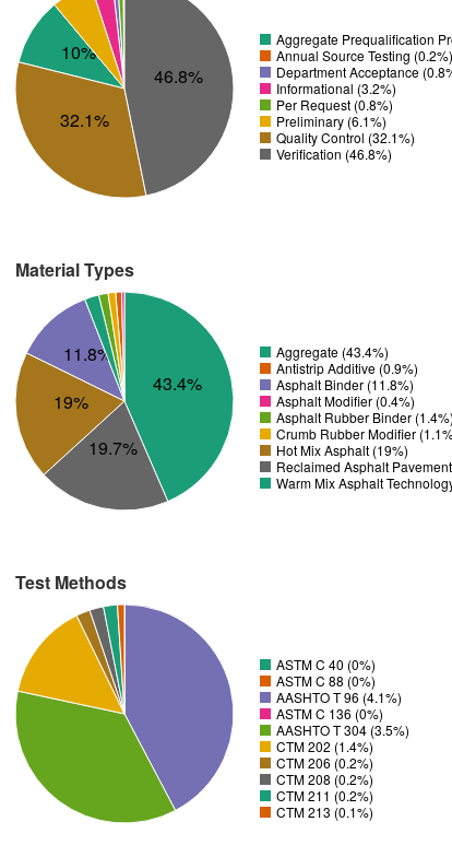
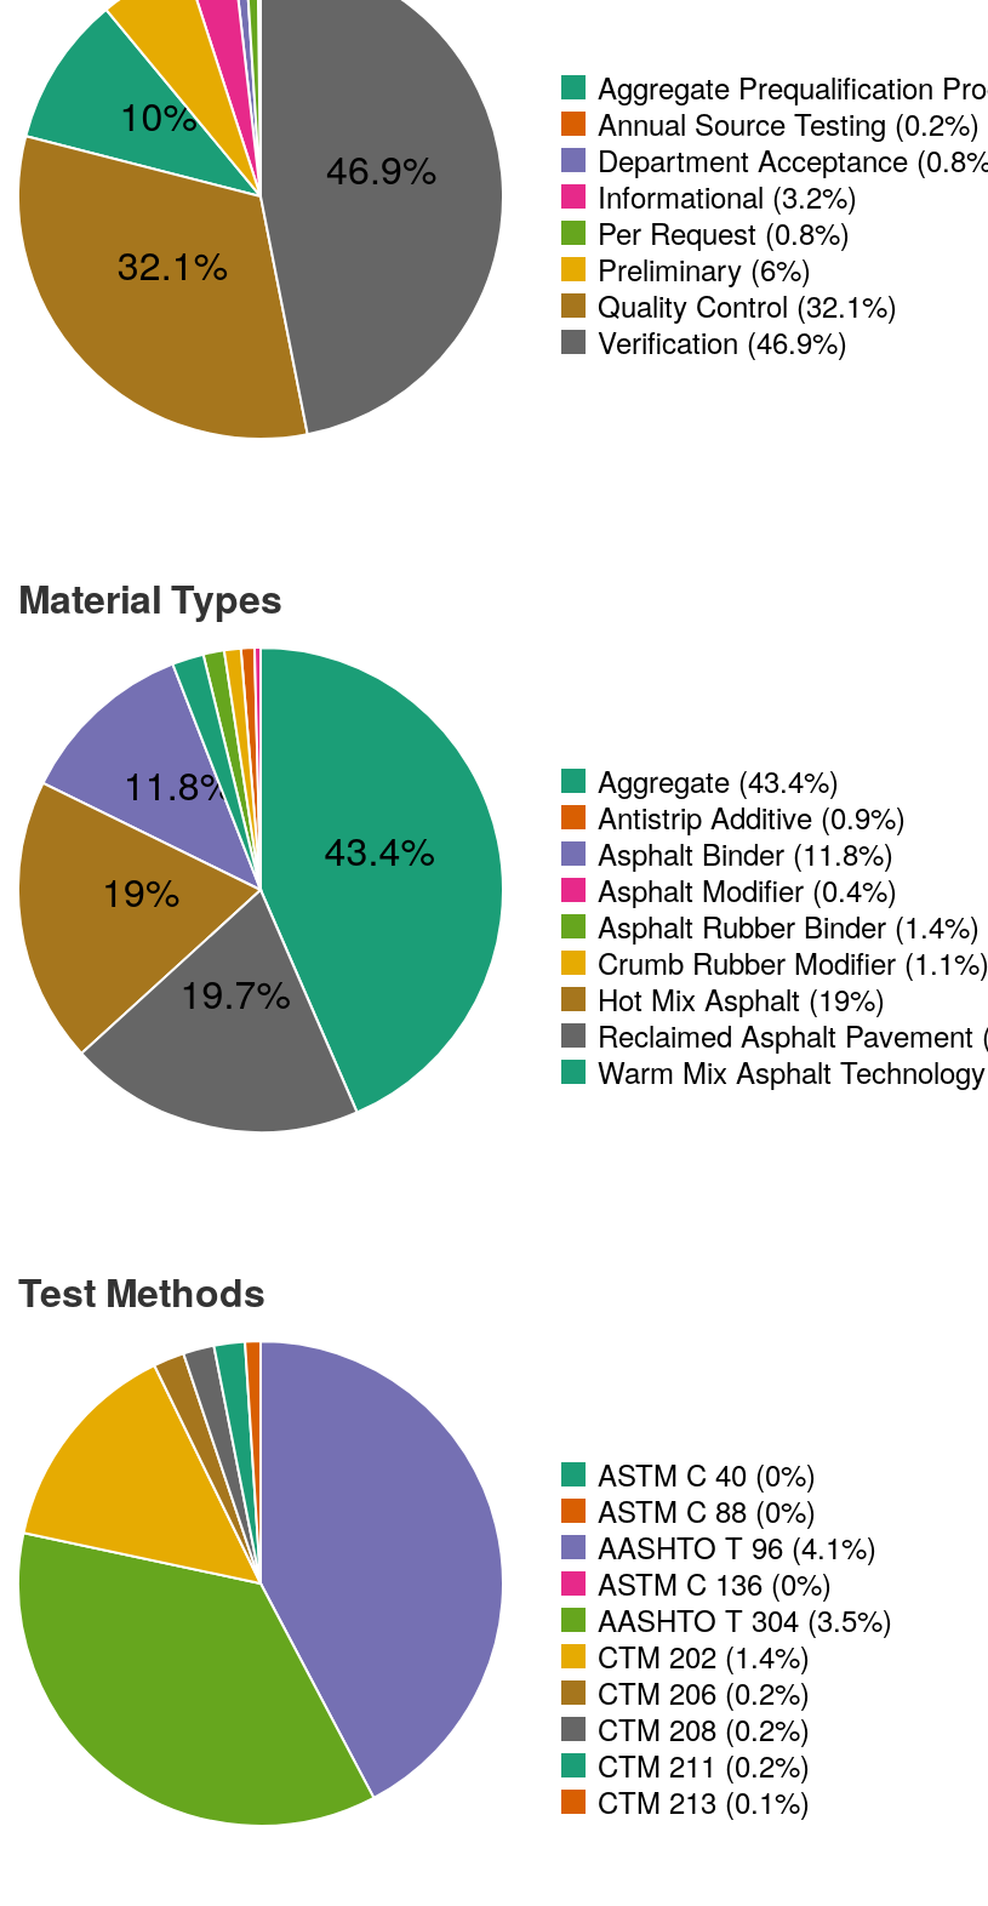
- 46.8%
+ 46.9%

- Preliminary (6.1%)
+ Preliminary (6%)

- Verification (46.8%)
+ Verification (46.9%)
